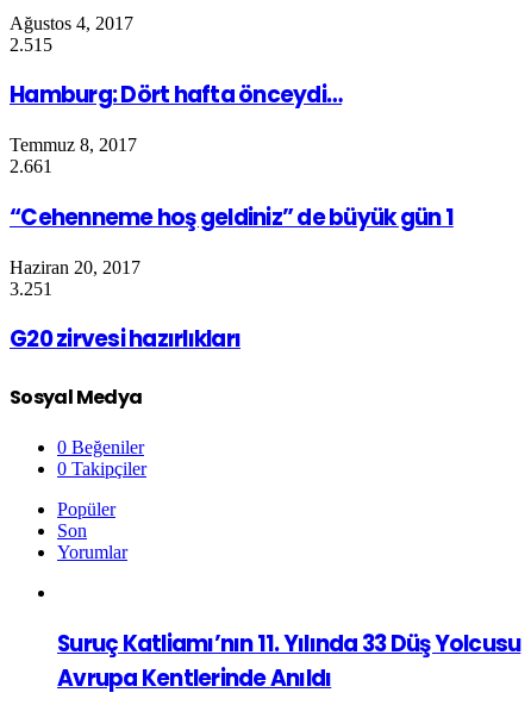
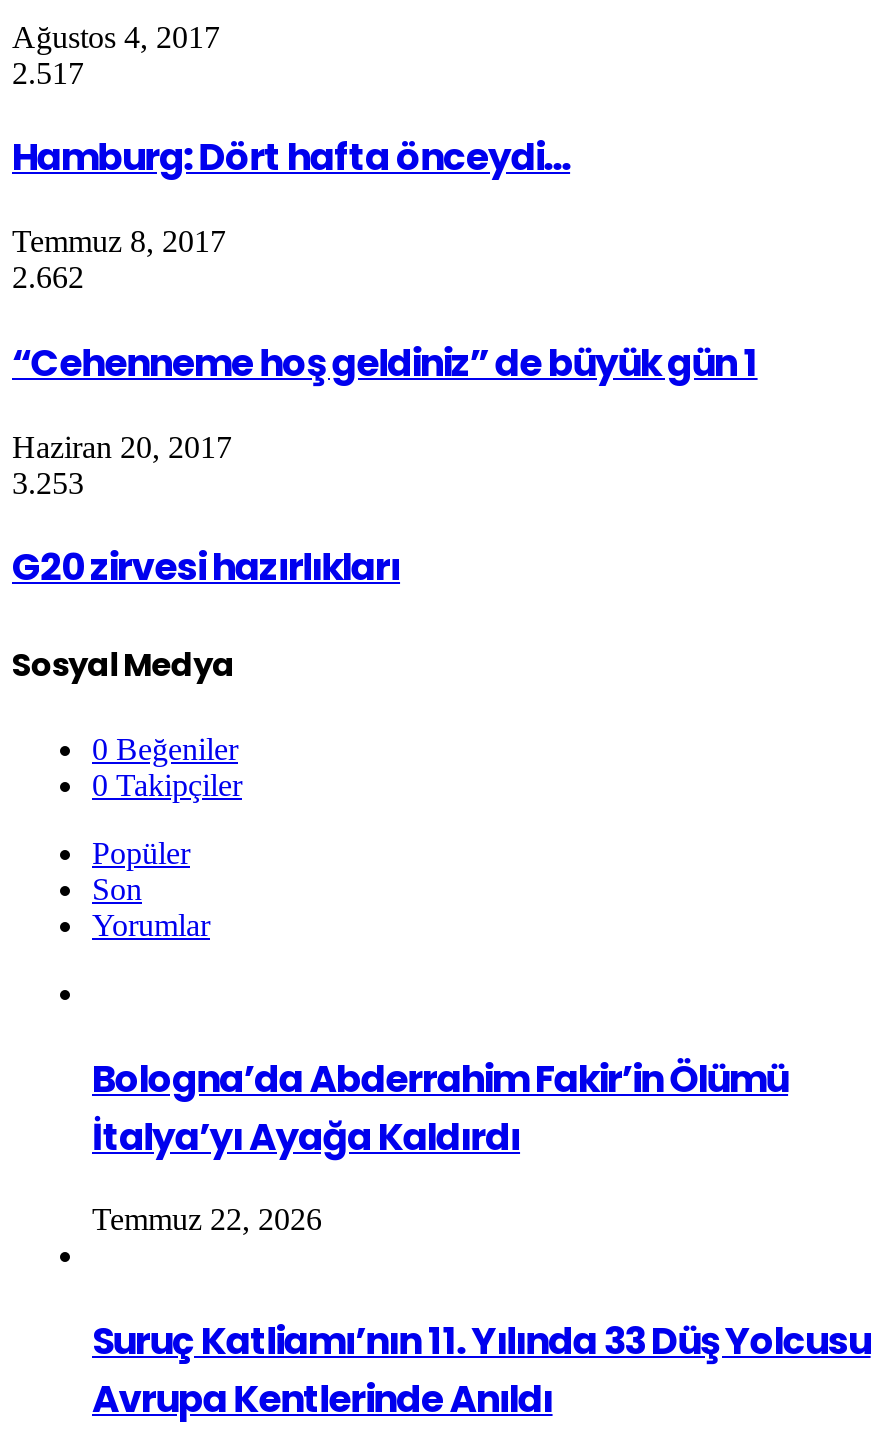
- 2.515
+ 2.517

- 2.661
+ 2.662

- 3.251
+ 3.253

+ Bologna’da Abderrahim Fakir’in Ölümü
+ İtalya’yı Ayağa Kaldırdı
+ Temmuz 22, 2026
